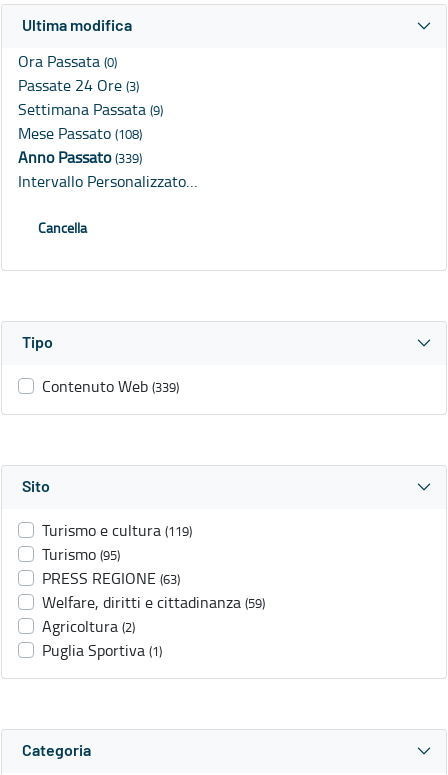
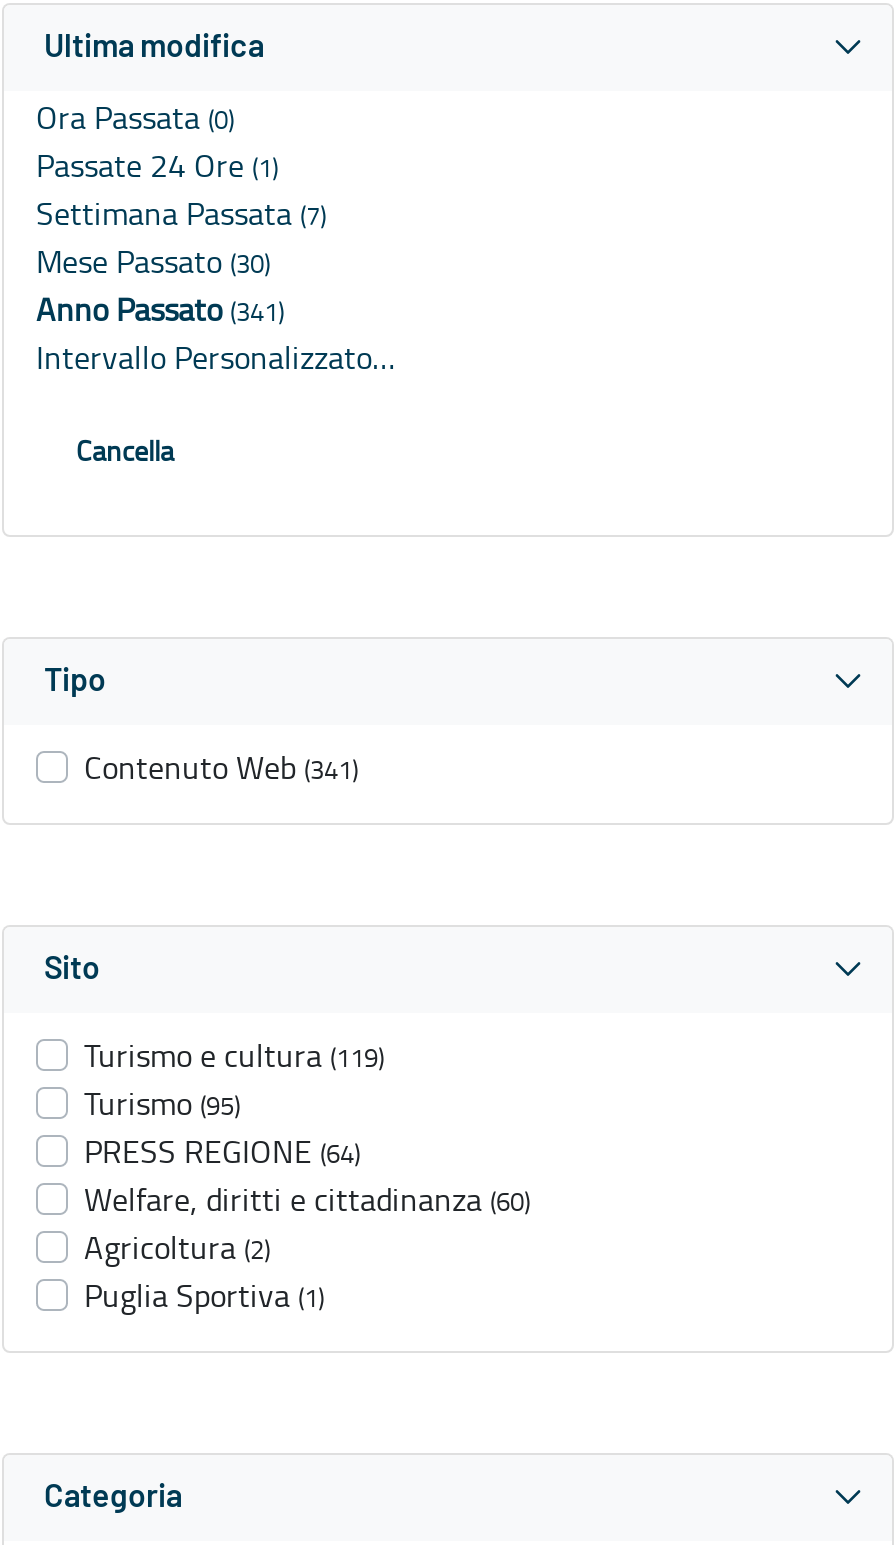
- Passate 24 Ore (3)
+ Passate 24 Ore (1)

- Settimana Passata (9)
+ Settimana Passata (7)

- Mese Passato (108)
+ Mese Passato (30)

- Anno Passato (339)
+ Anno Passato (341)

- Contenuto Web (339)
+ Contenuto Web (341)

- PRESS REGIONE (63)
+ PRESS REGIONE (64)

- Welfare, diritti e cittadinanza (59)
+ Welfare, diritti e cittadinanza (60)
